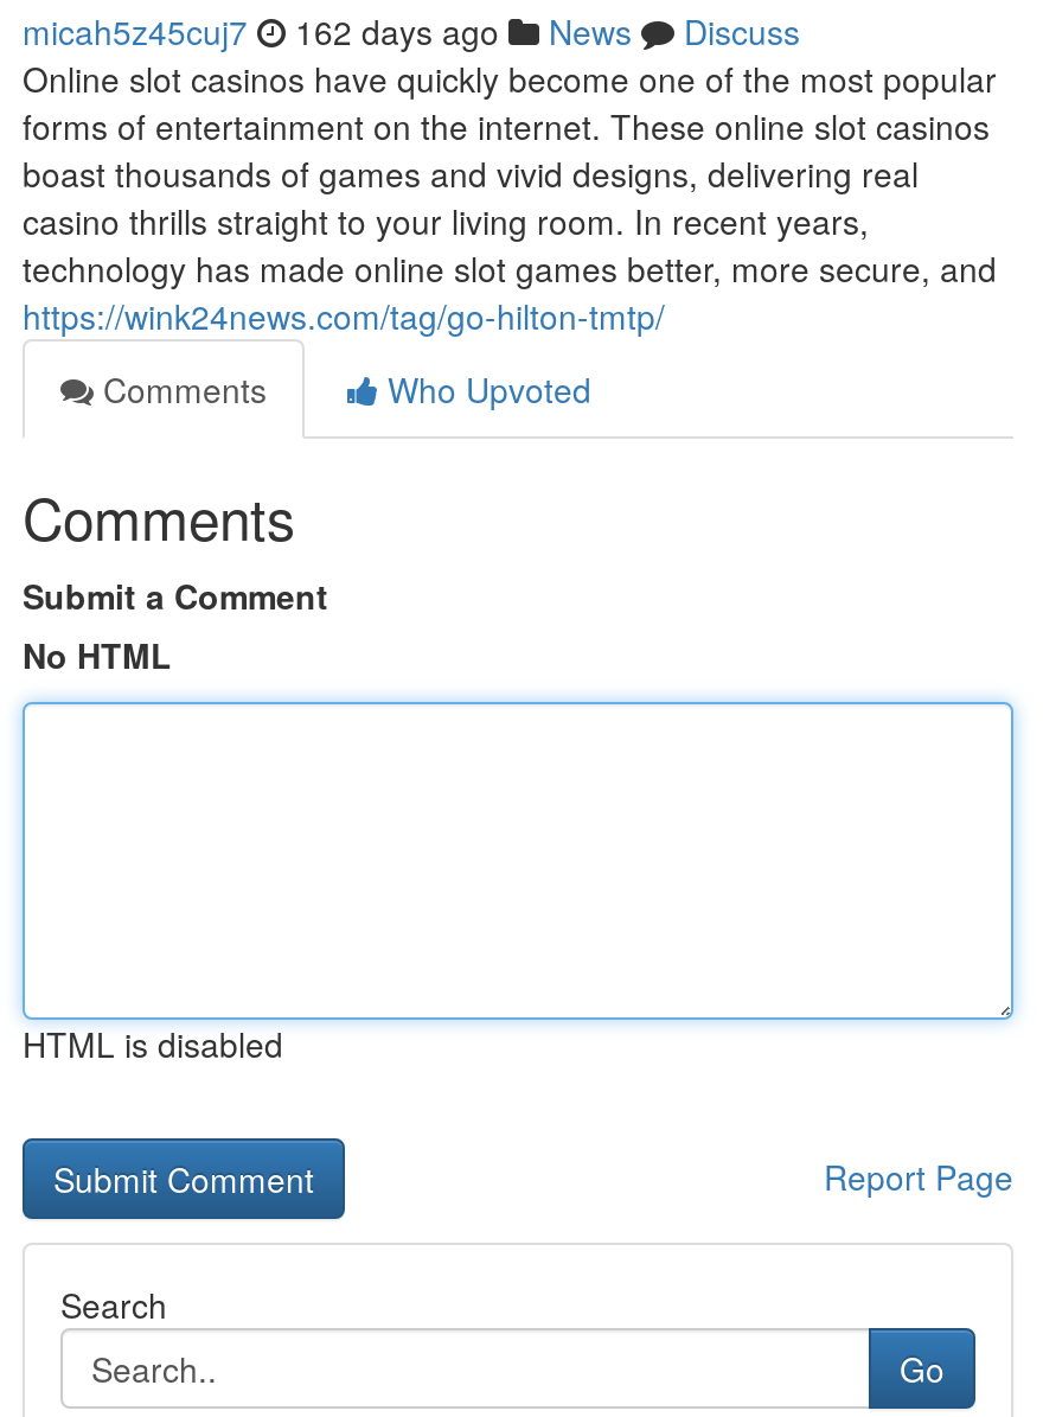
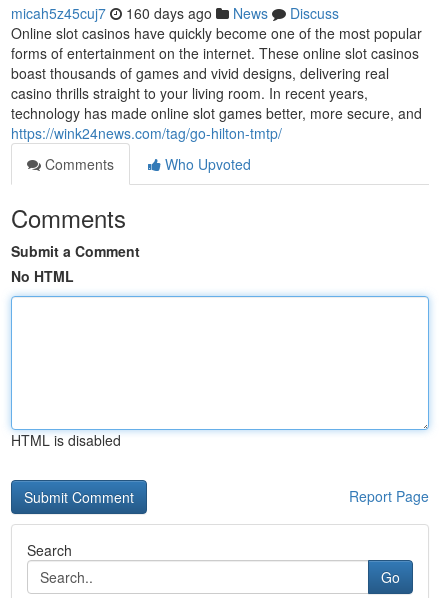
- micah5z45cuj7 162 days ago News Discuss
+ micah5z45cuj7 160 days ago News Discuss
